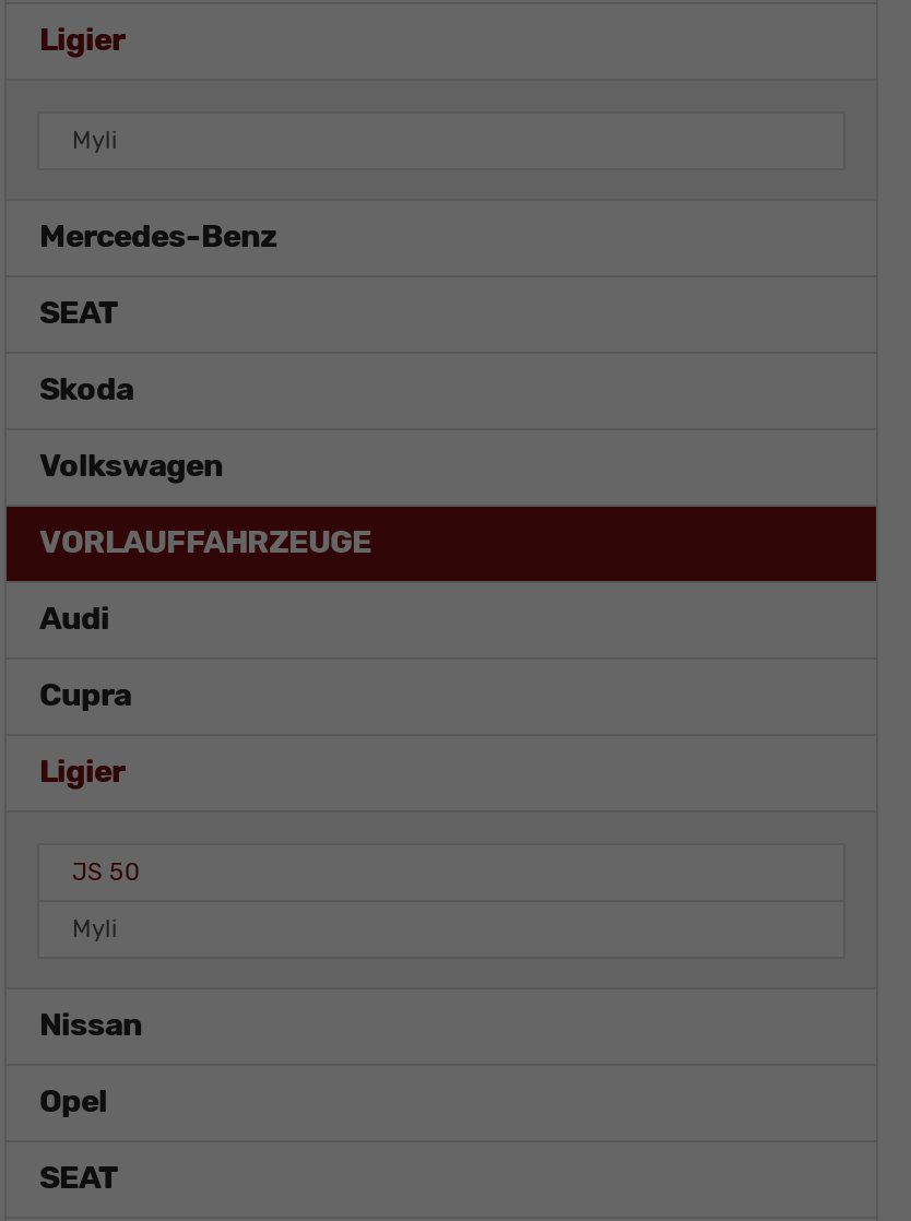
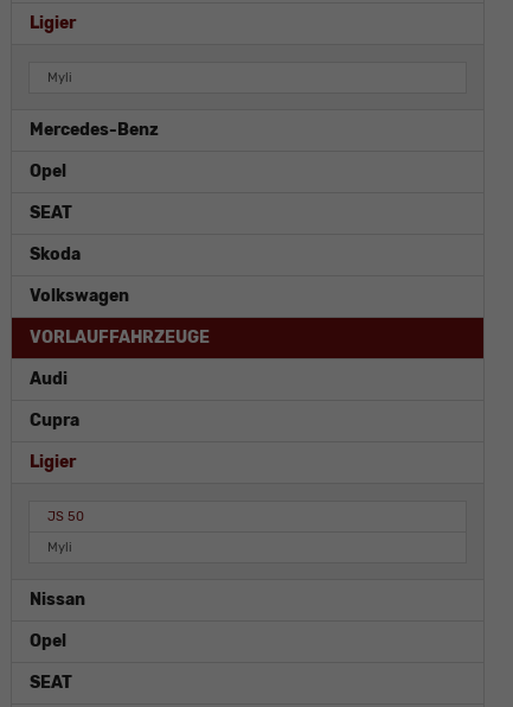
+ Opel
